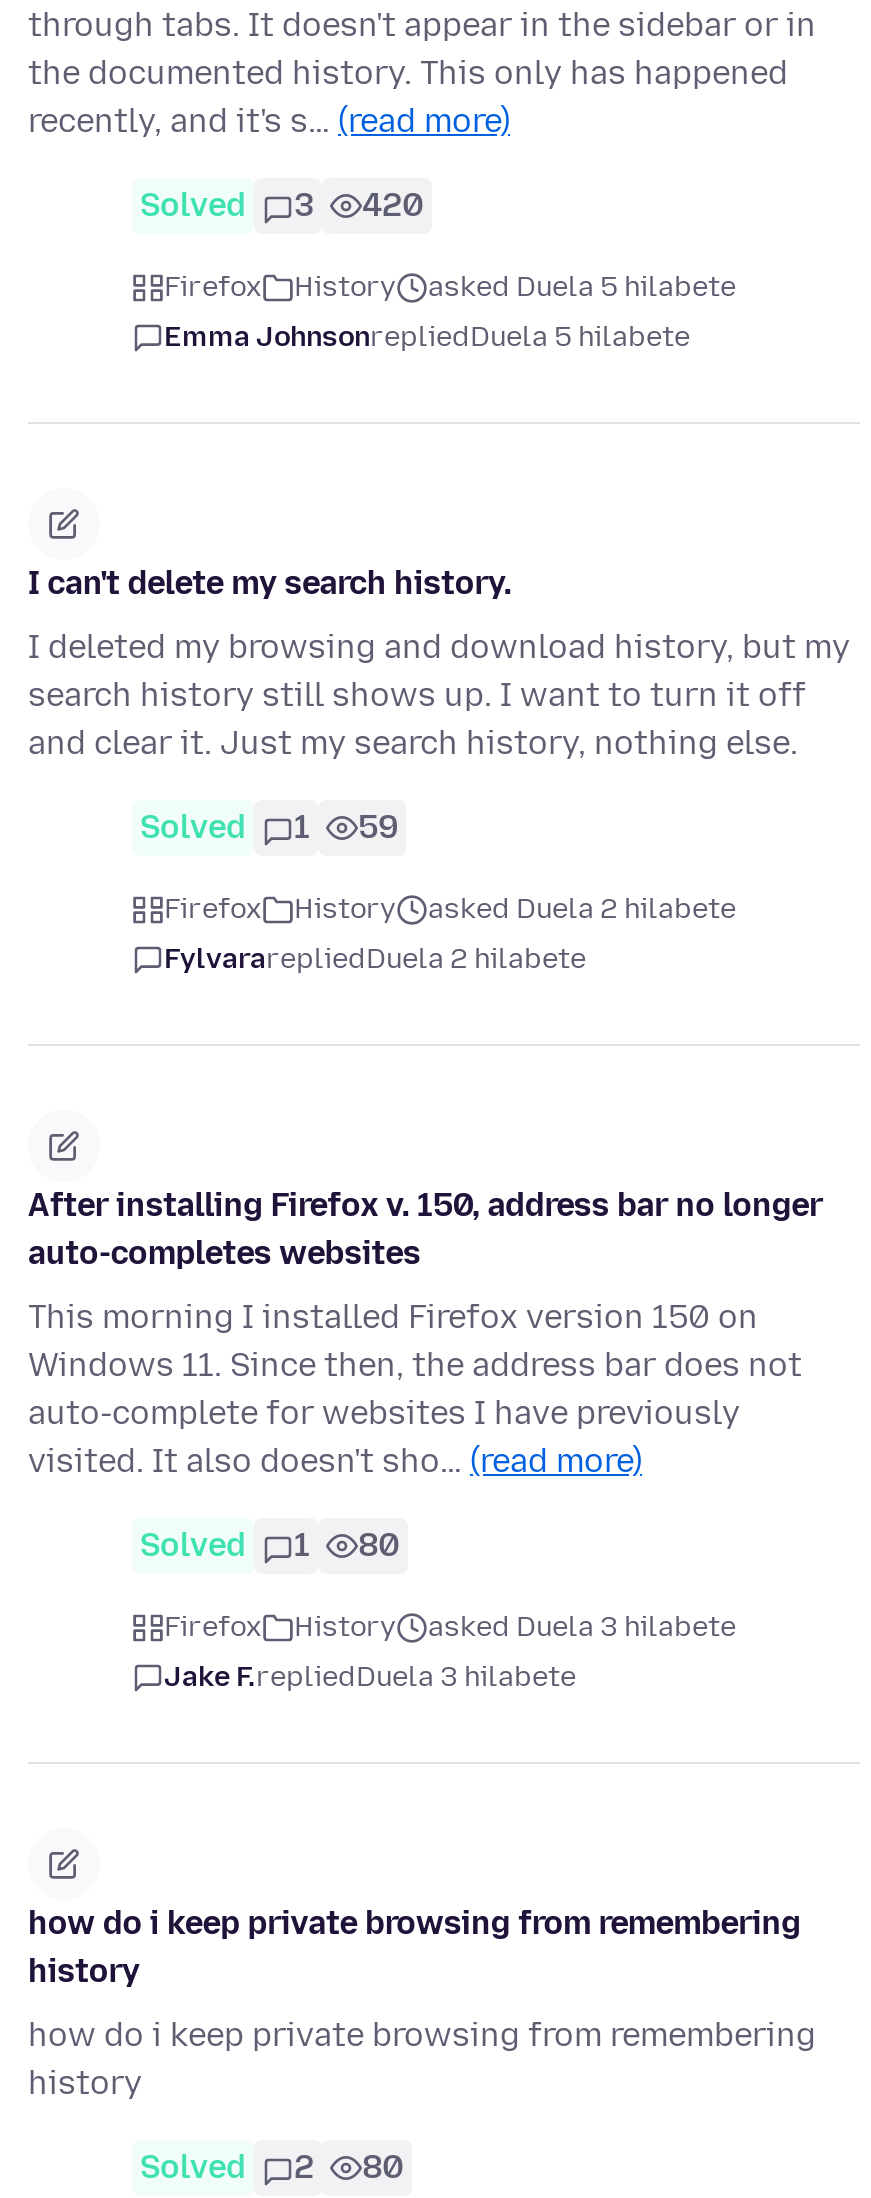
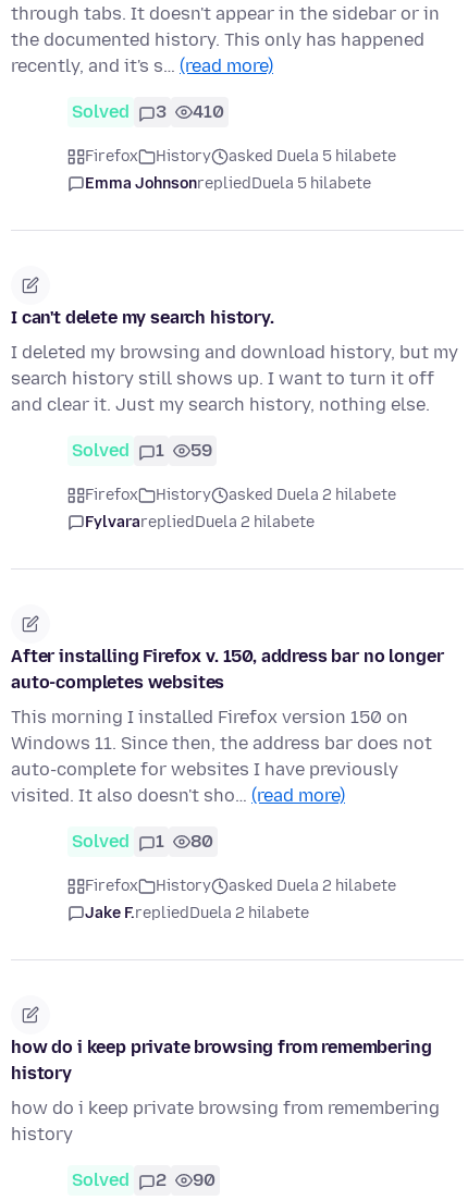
- Solved 3 420
+ Solved 3 410

- asked Duela 3 hilabete
+ asked Duela 2 hilabete

- Jake F.replied Duela 3 hilabete
+ Jake F.replied Duela 2 hilabete

- Solved 2 80
+ Solved 2 90
